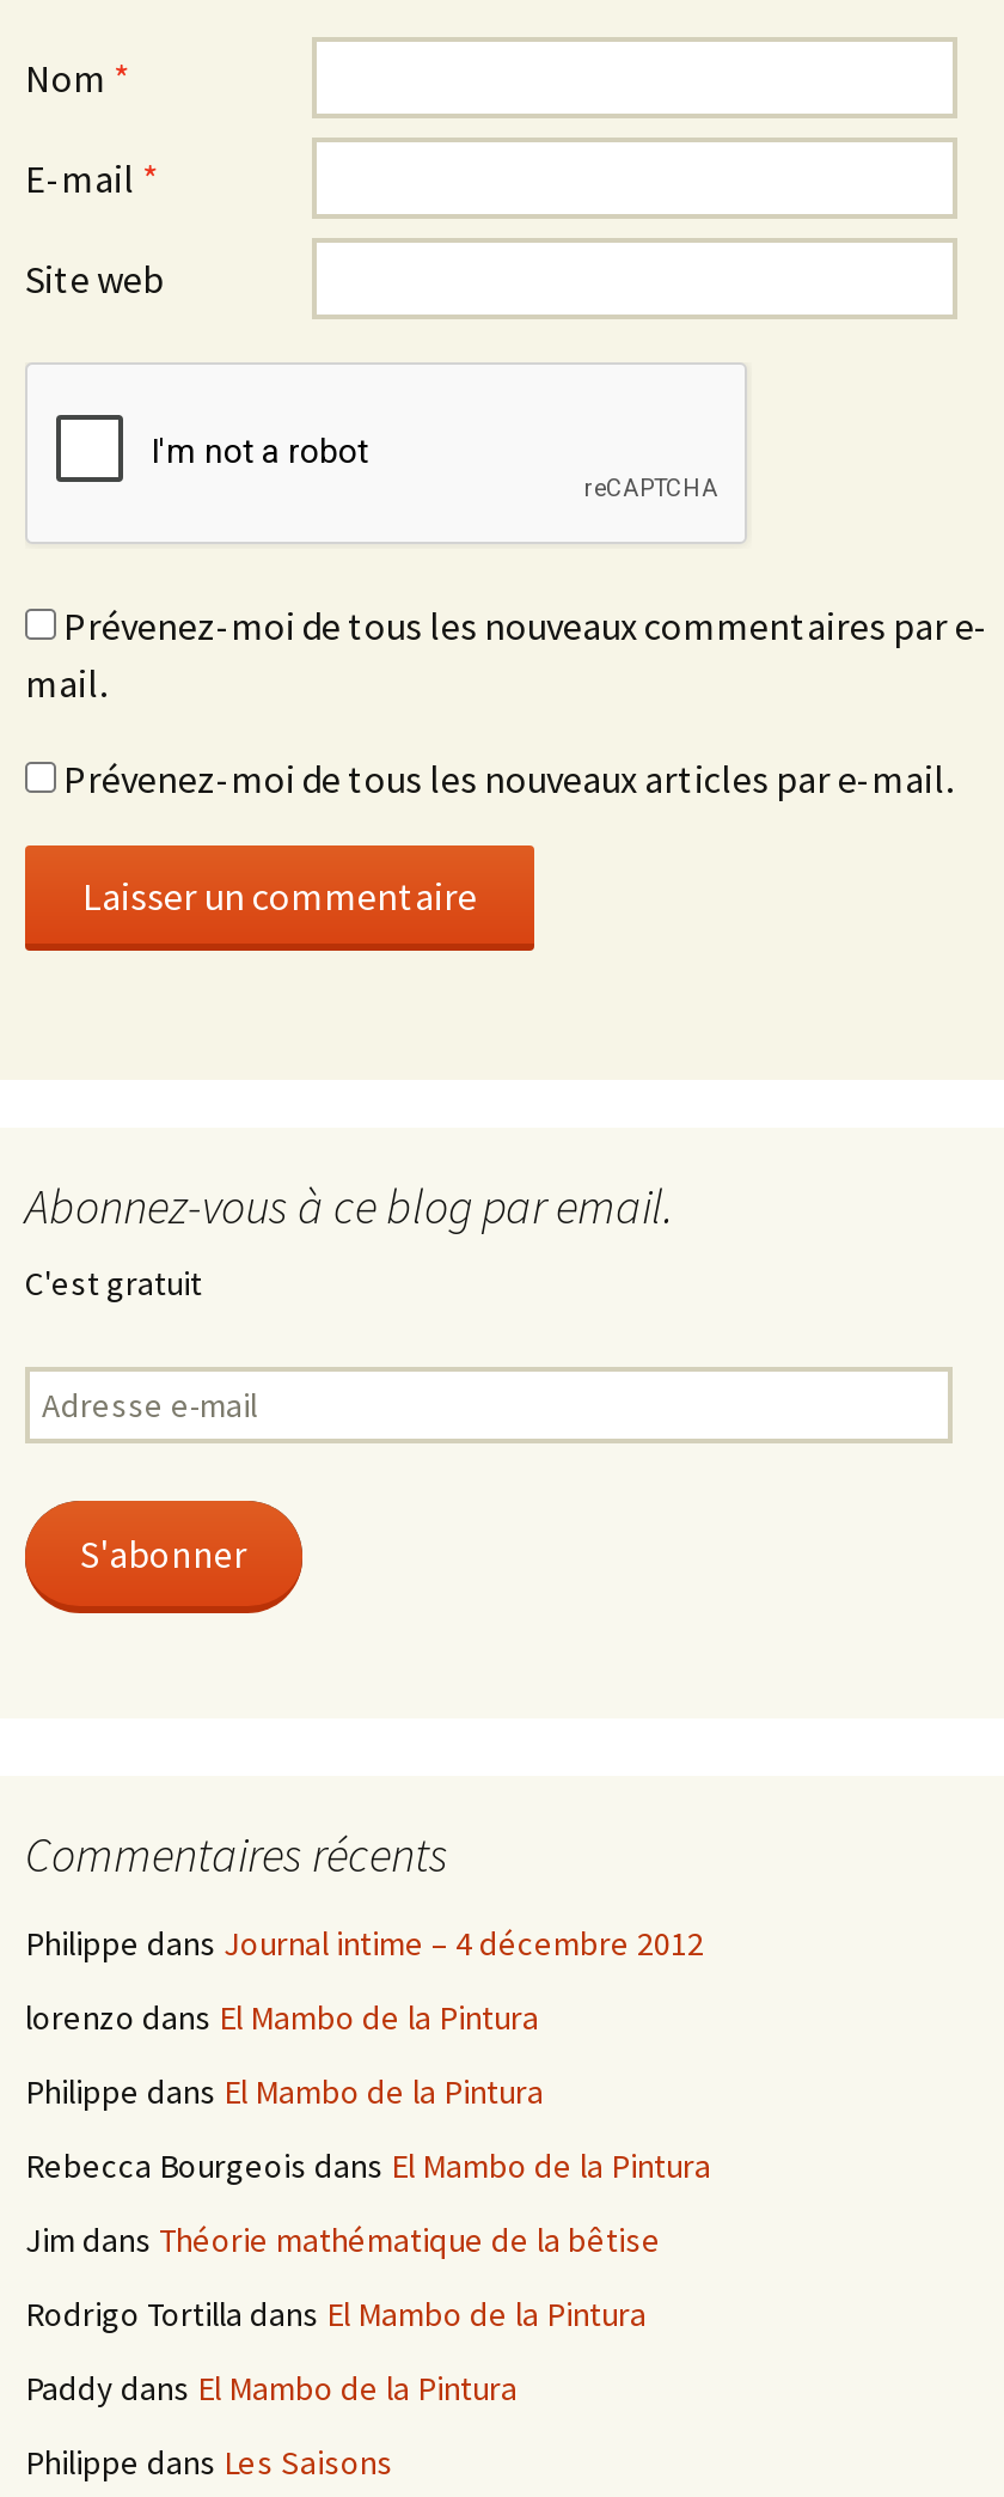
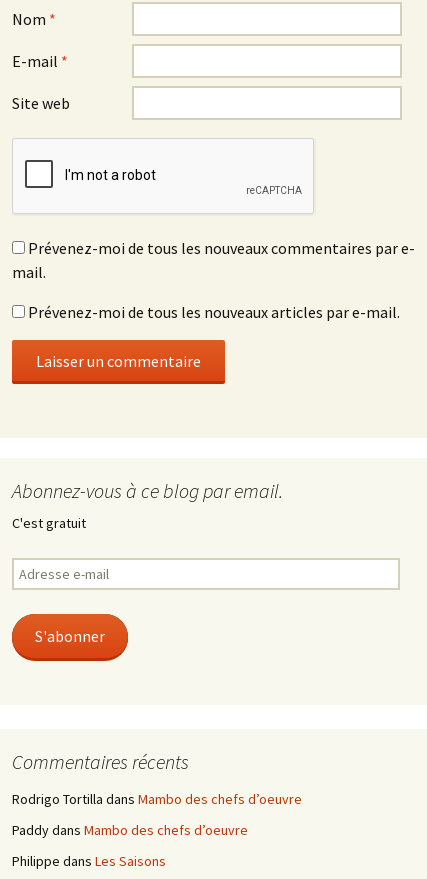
- Philippe dans Journal intime – 4 décembre 2012
- lorenzo dans El Mambo de la Pintura
- Philippe dans El Mambo de la Pintura
- Rebecca Bourgeois dans El Mambo de la Pintura
- Jim dans Théorie mathématique de la bêtise
- Rodrigo Tortilla dans El Mambo de la Pintura
- Paddy dans El Mambo de la Pintura
+ Rodrigo Tortilla dans Mambo des chefs d’oeuvre
+ Paddy dans Mambo des chefs d’oeuvre
